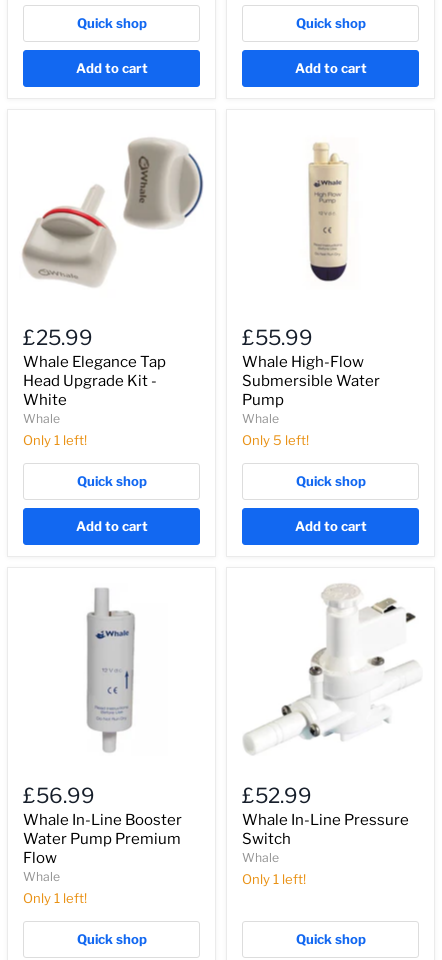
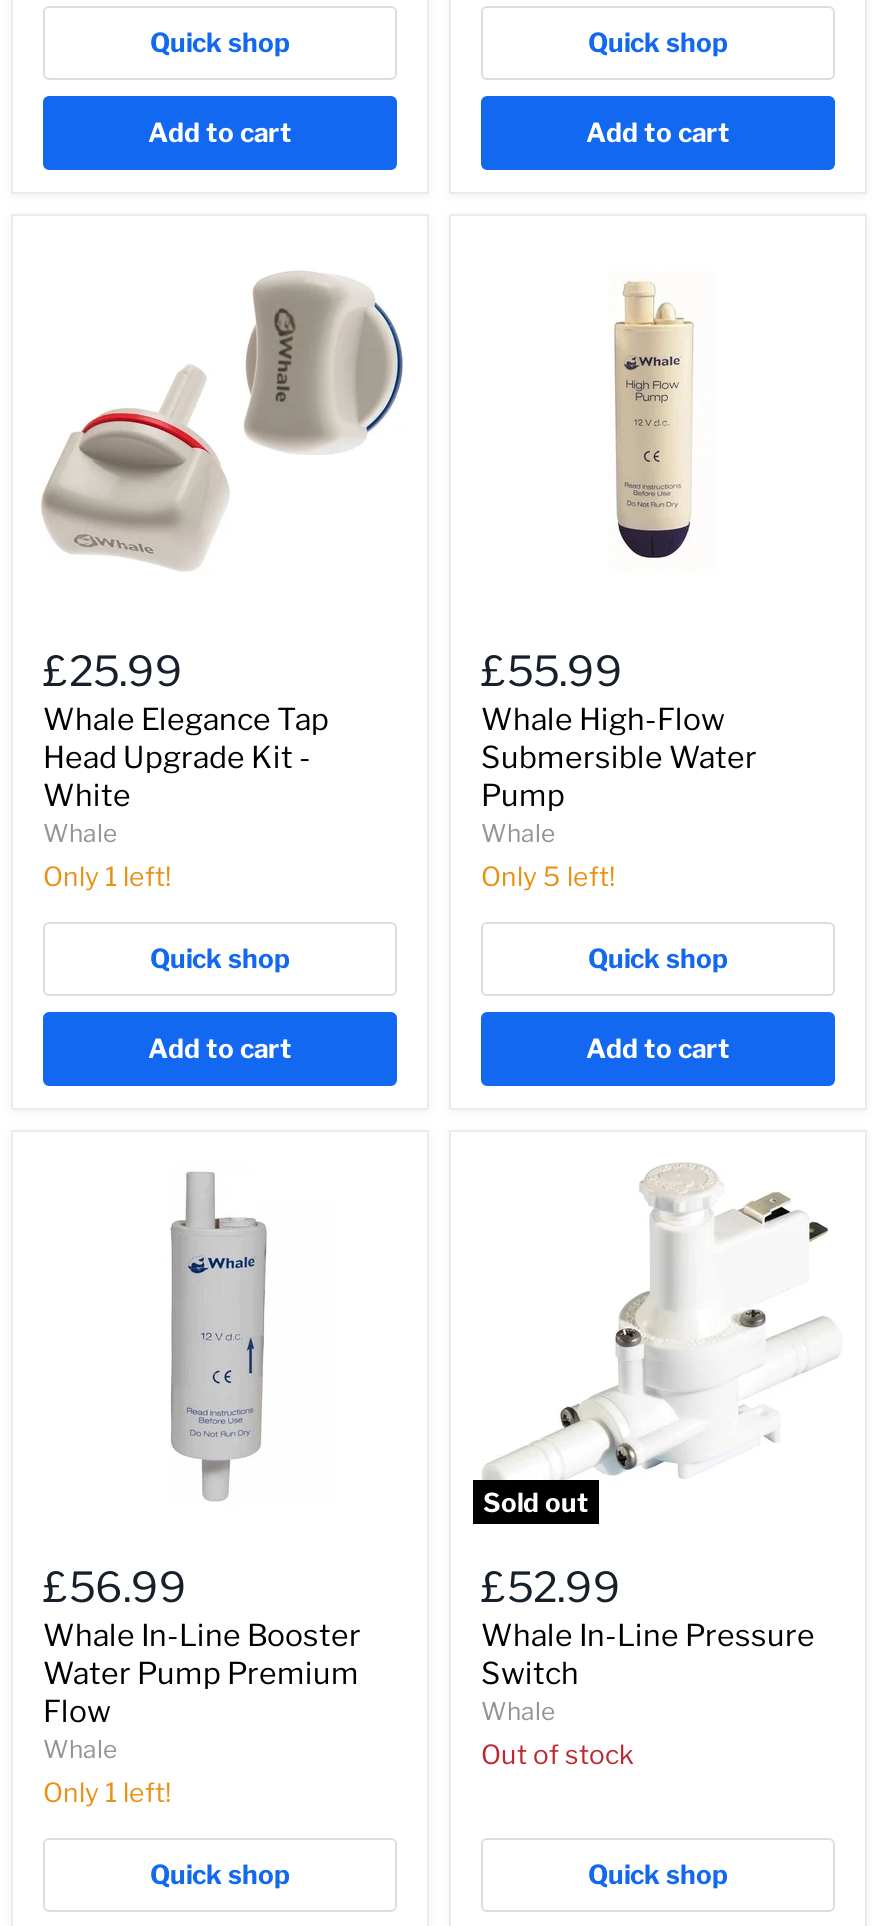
+ Sold out

- Only 1 left!
+ Out of stock
